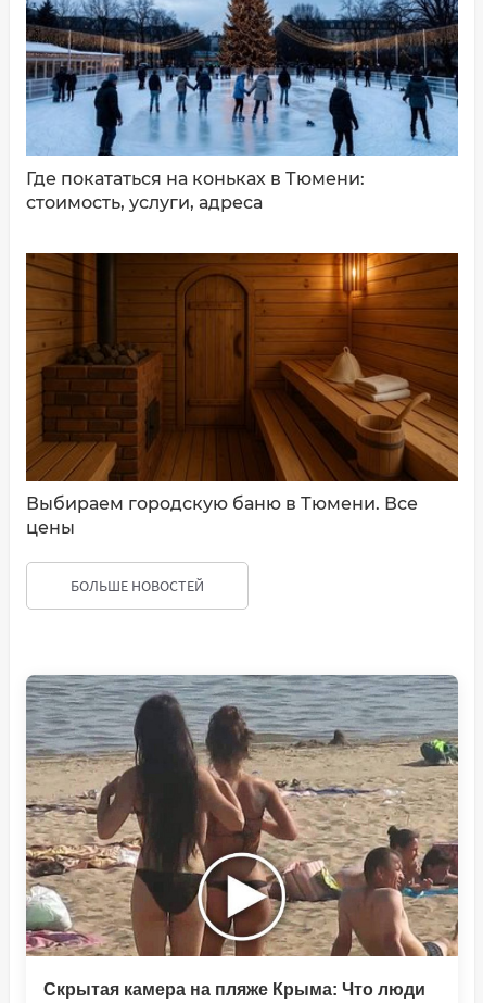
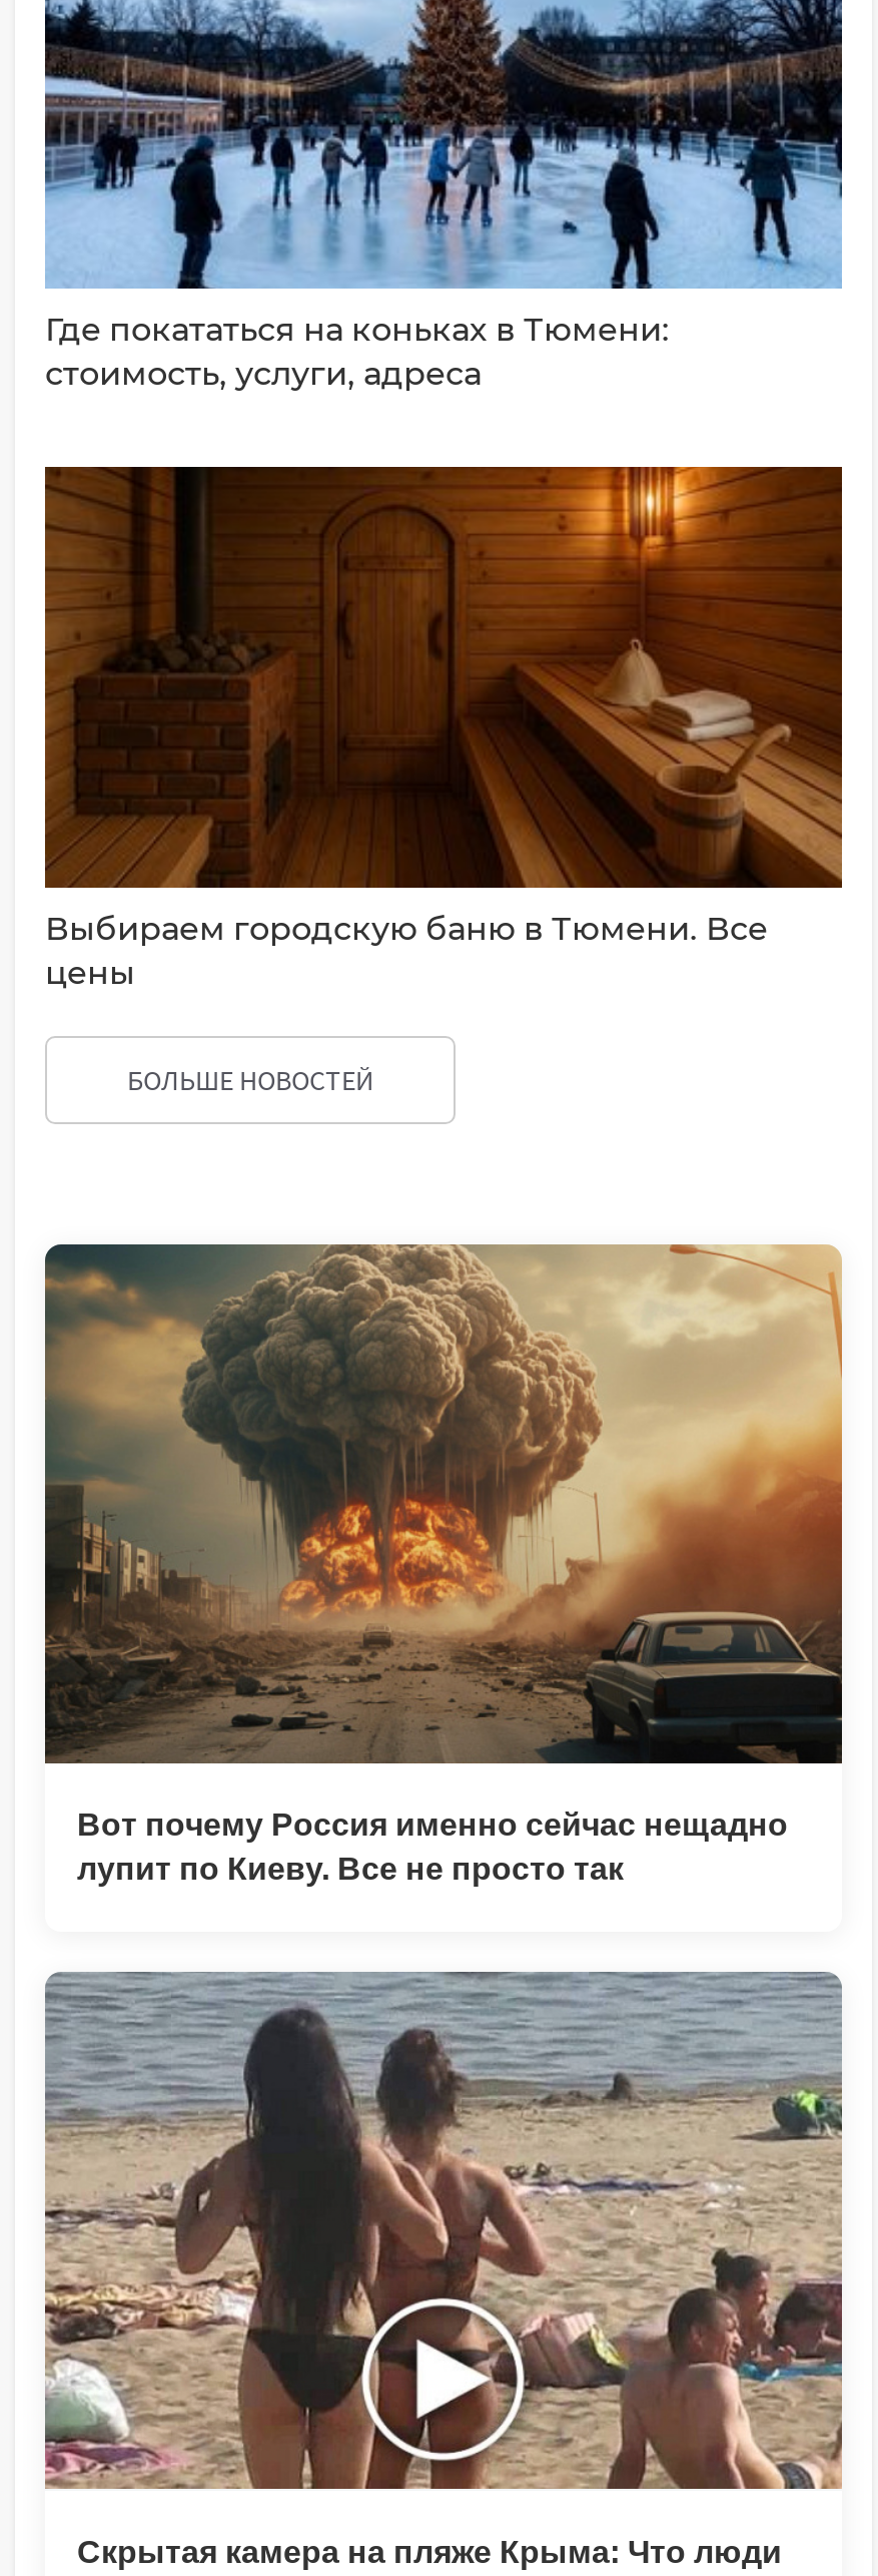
+ [image]
+ Вот почему Россия именно сейчас нещадно
+ лупит по Киеву. Все не просто так
